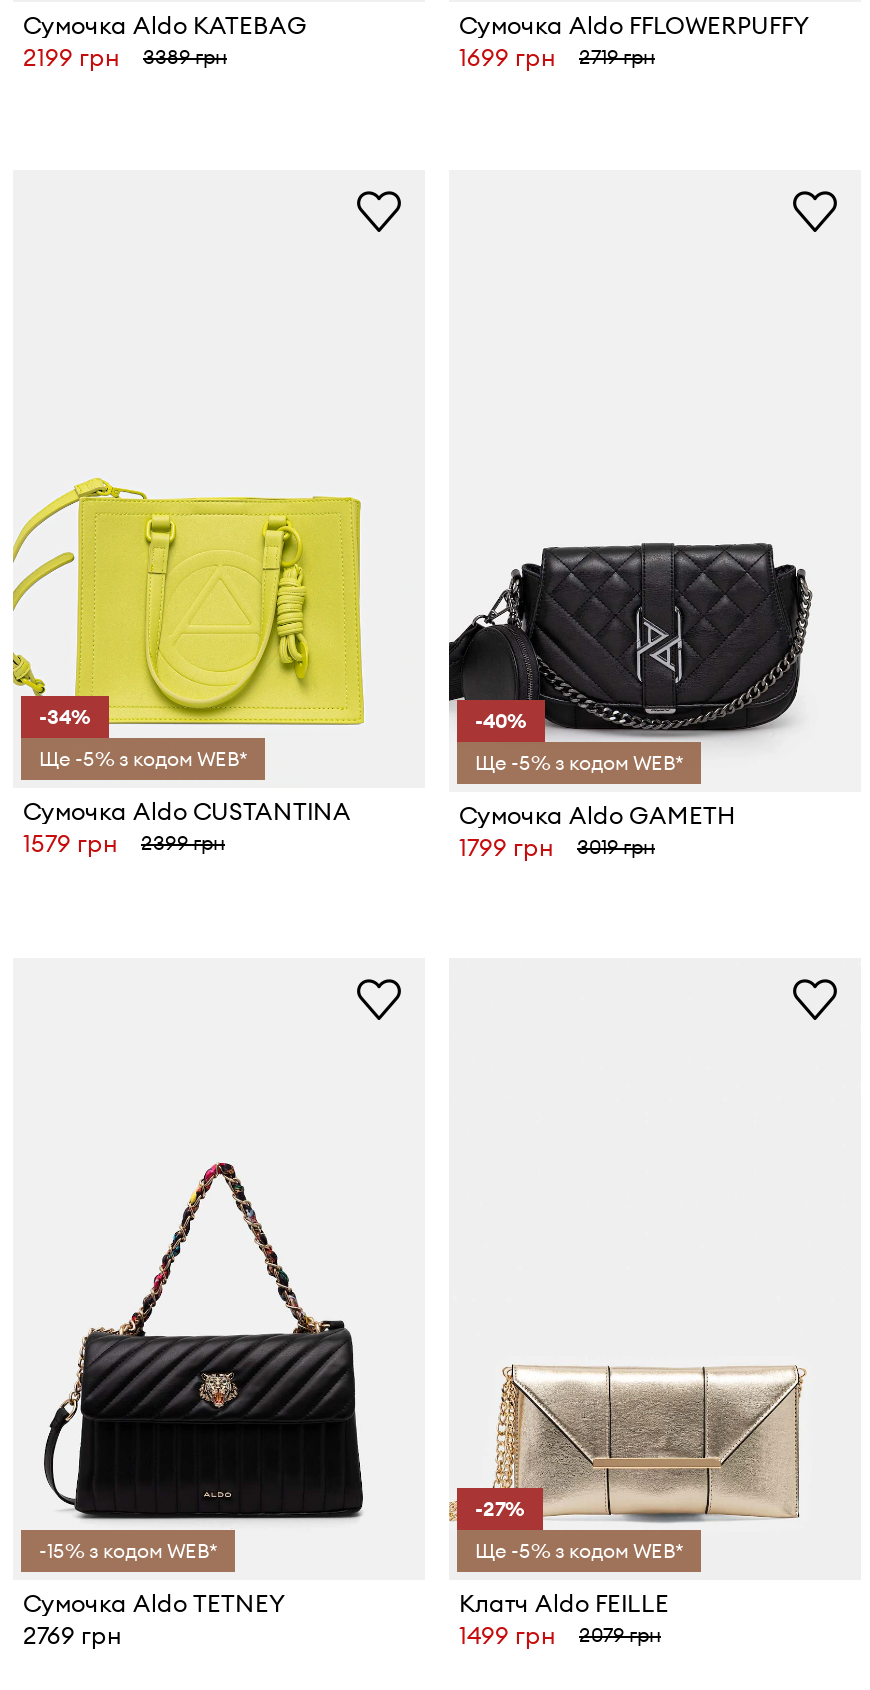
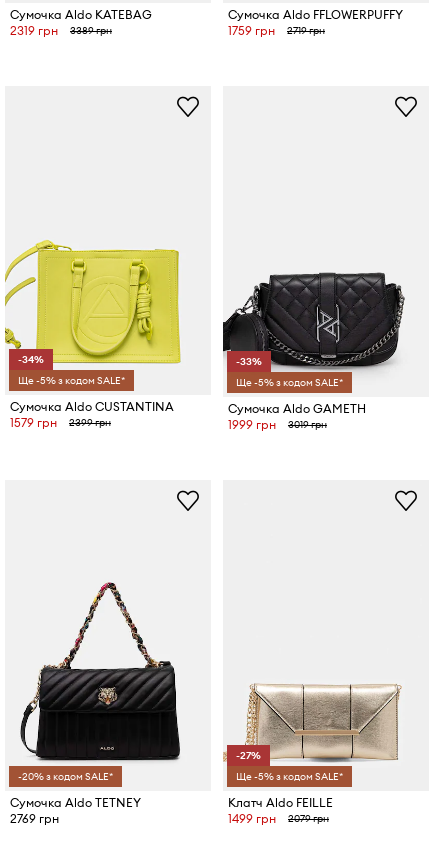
- 2199 грн
+ 2319 грн

- 1699 грн
+ 1759 грн

- -40%
+ -33%

- Ще -5% з кодом WEB*
+ Ще -5% з кодом SALE*

- Ще -5% з кодом WEB*
+ Ще -5% з кодом SALE*

- 1799 грн 3019 грн
+ 1999 грн 3019 грн

- -15% з кодом WEB*
+ -20% з кодом SALE*

- Ще -5% з кодом WEB*
+ Ще -5% з кодом SALE*
